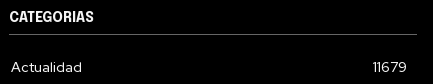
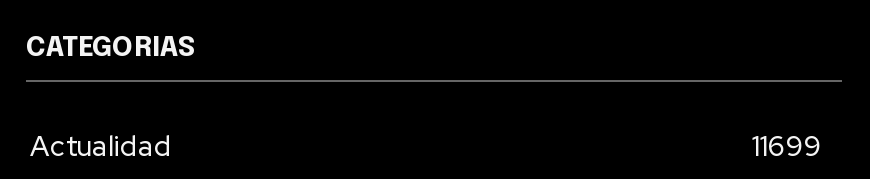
- 11679
+ 11699
